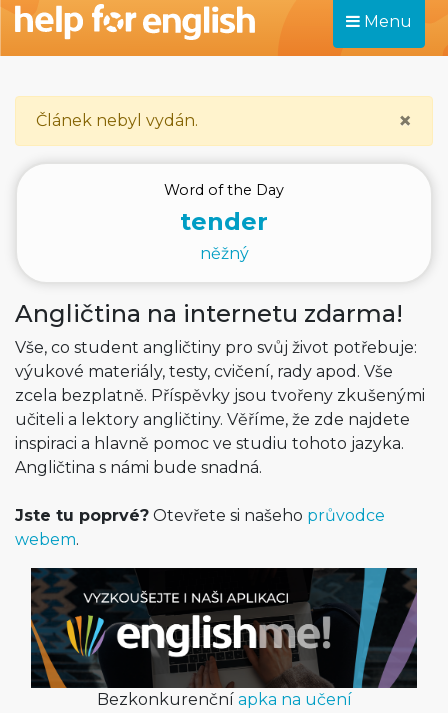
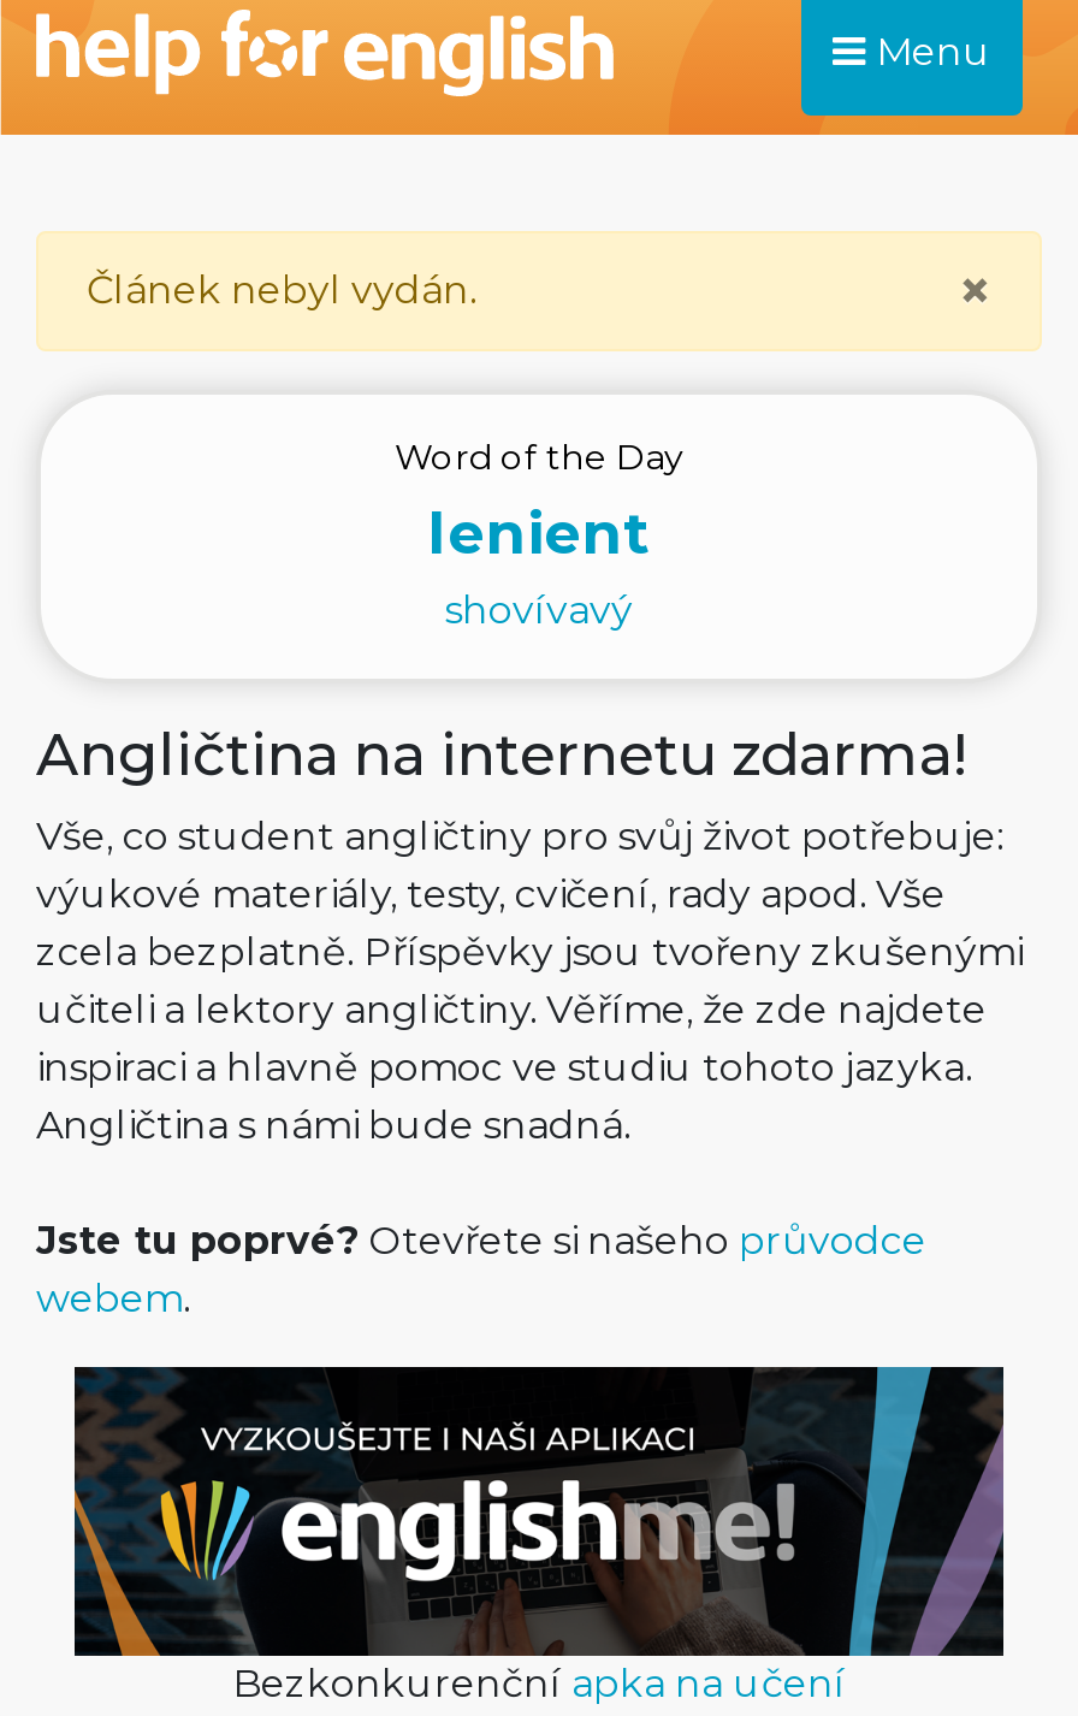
- tender
- něžný
+ lenient
+ shovívavý
